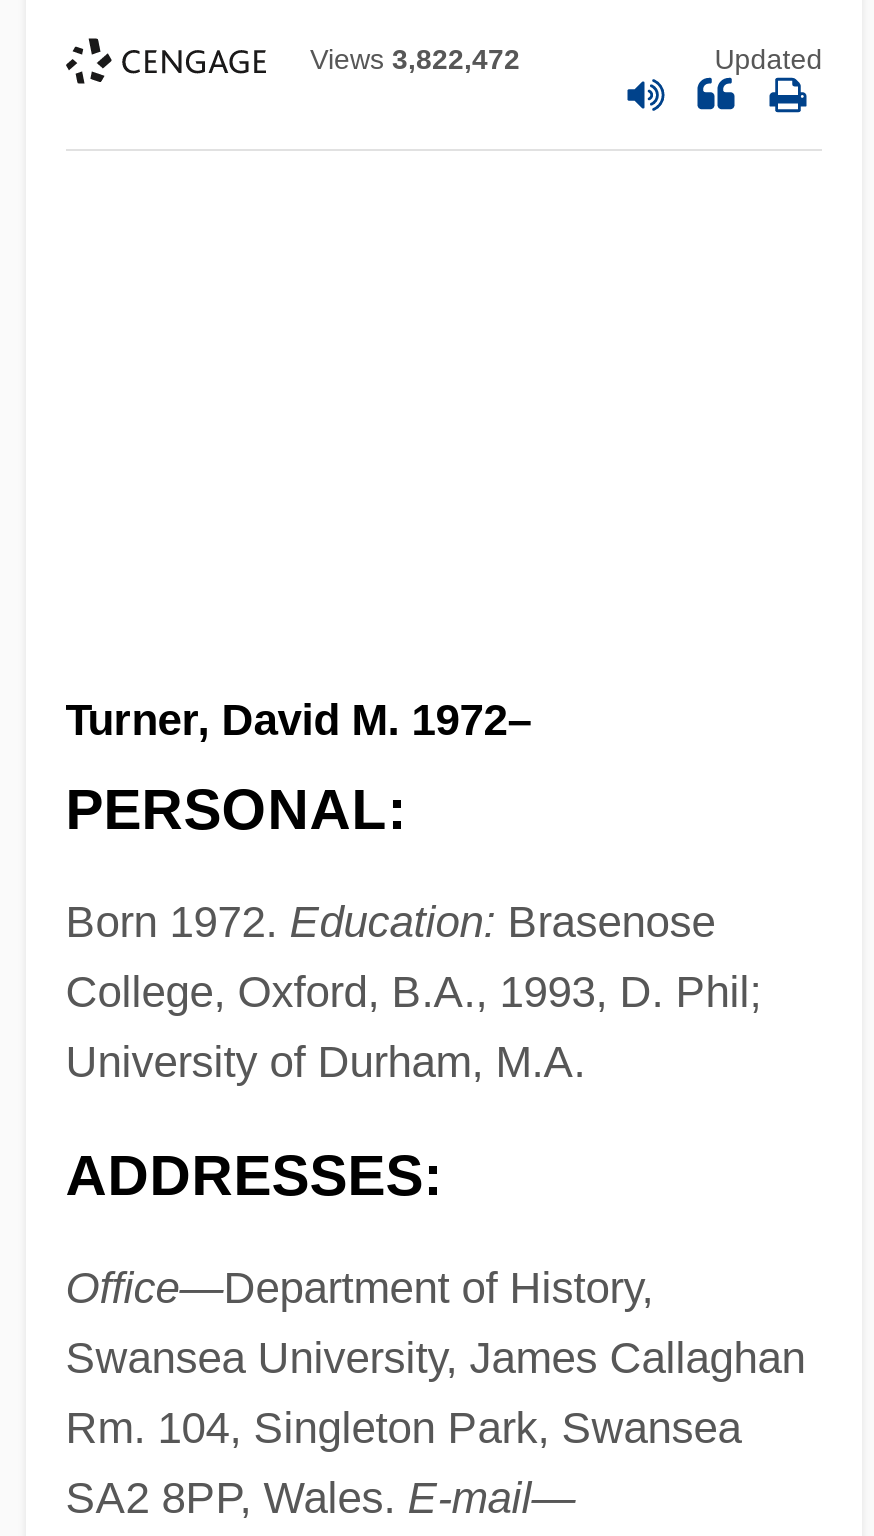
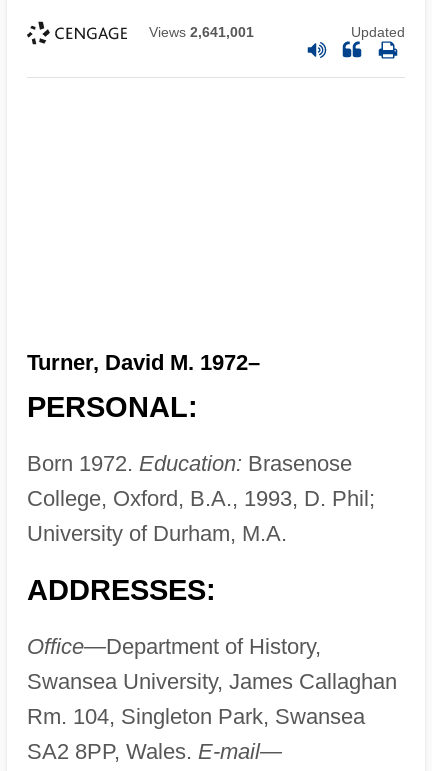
- Views 3,822,472
+ Views 2,641,001
